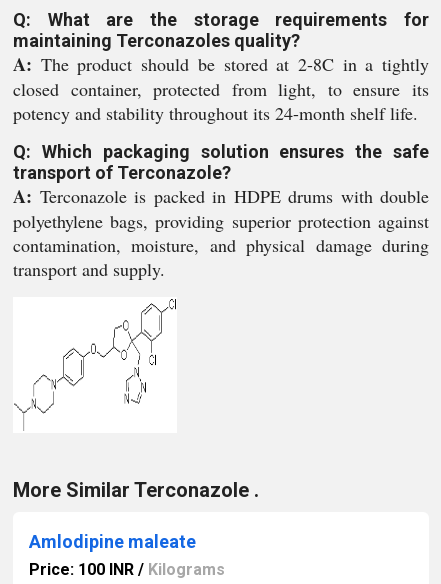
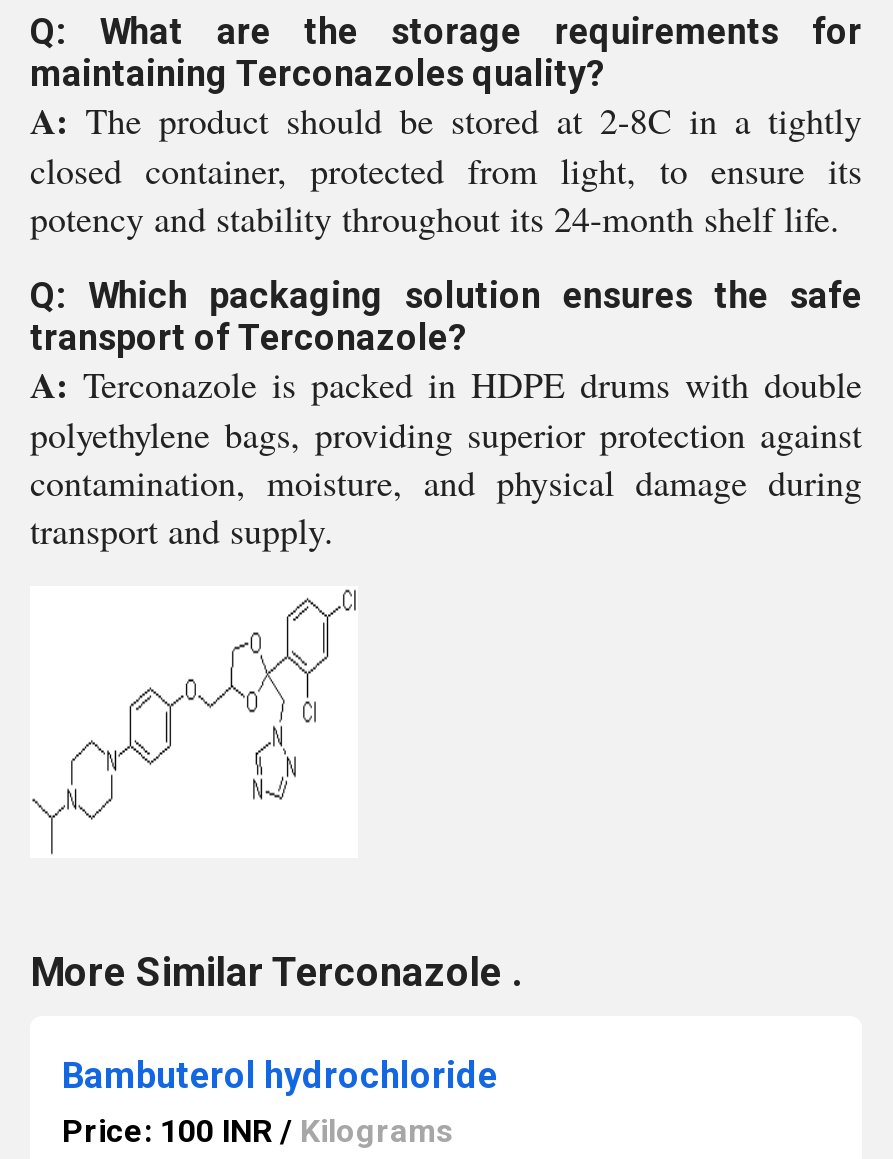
- Amlodipine maleate
+ Bambuterol hydrochloride
